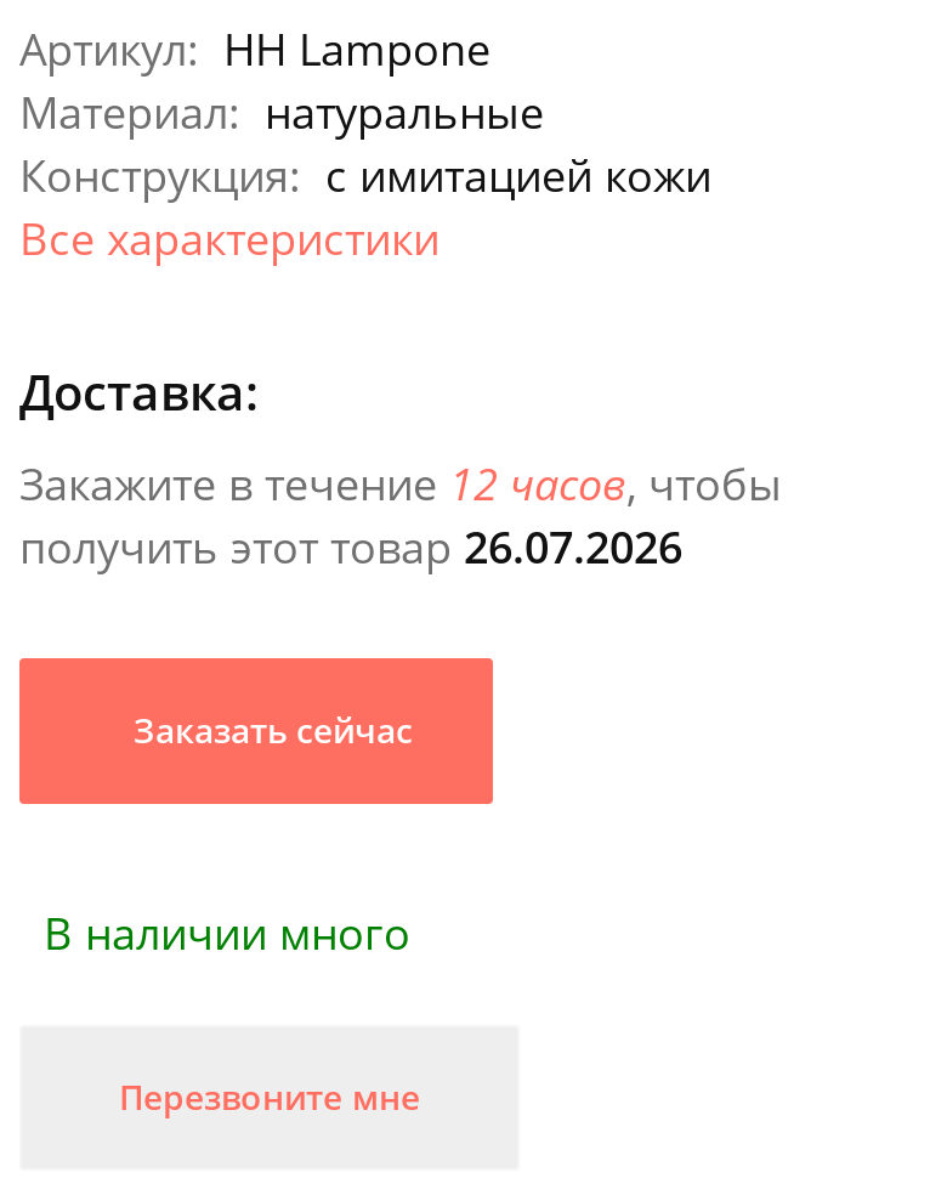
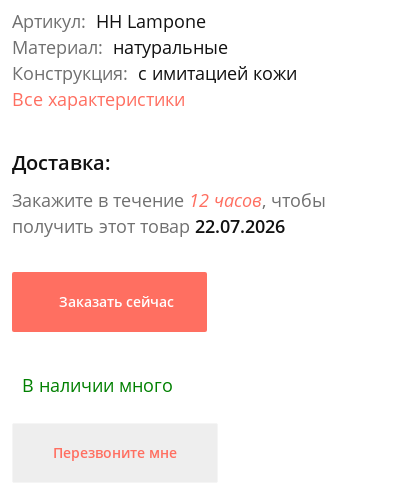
- получить этот товар 26.07.2026
+ получить этот товар 22.07.2026
